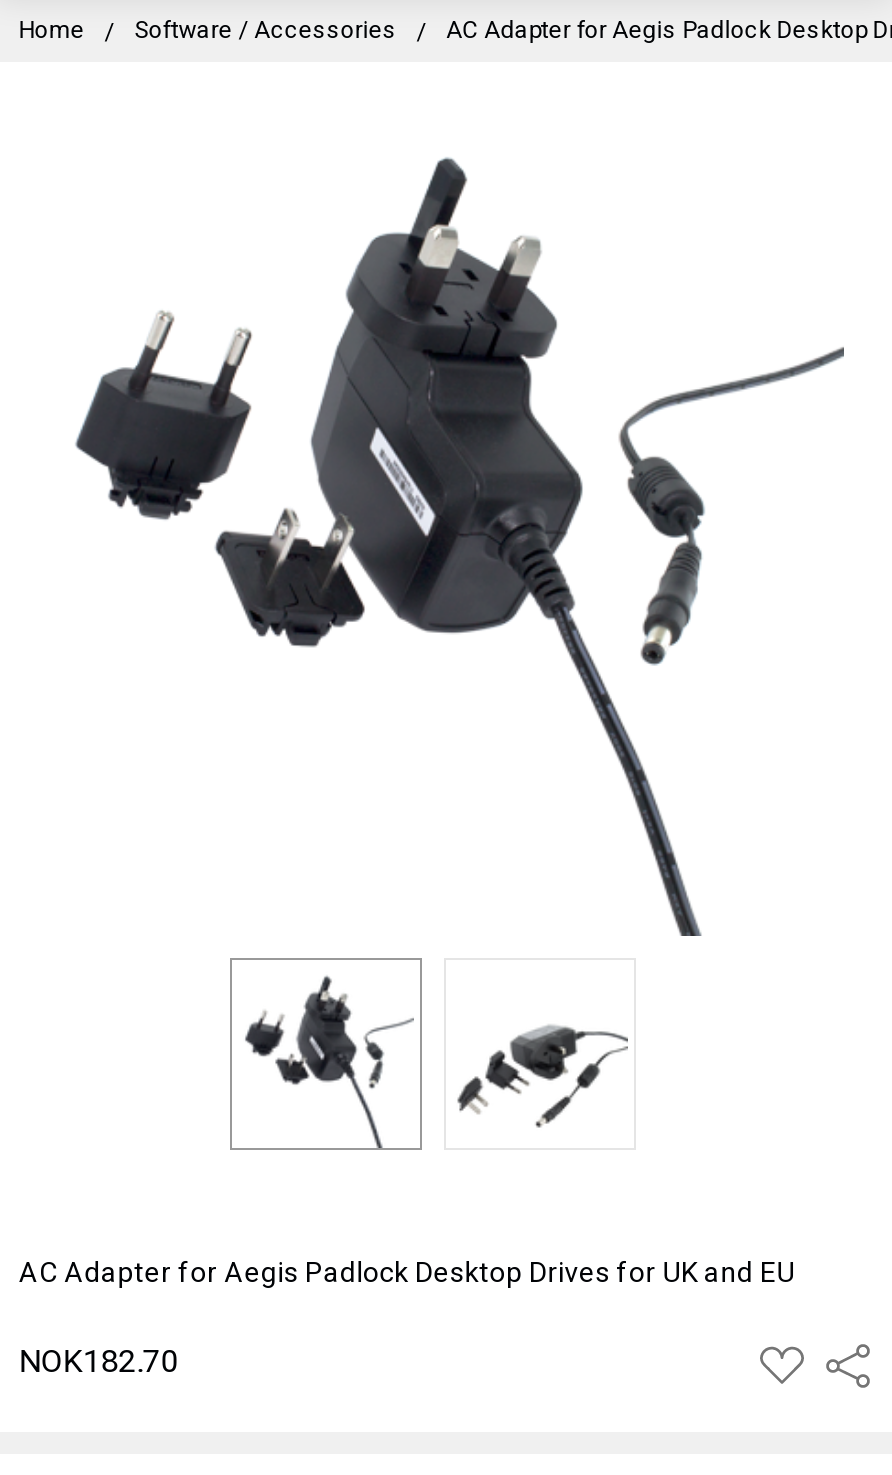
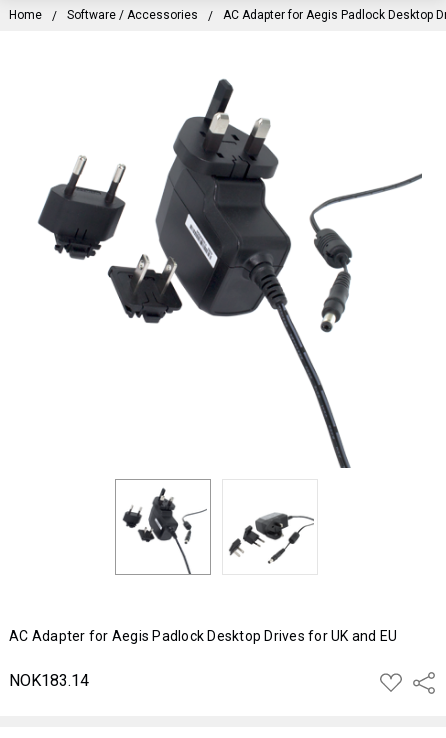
- NOK182.70
+ NOK183.14
